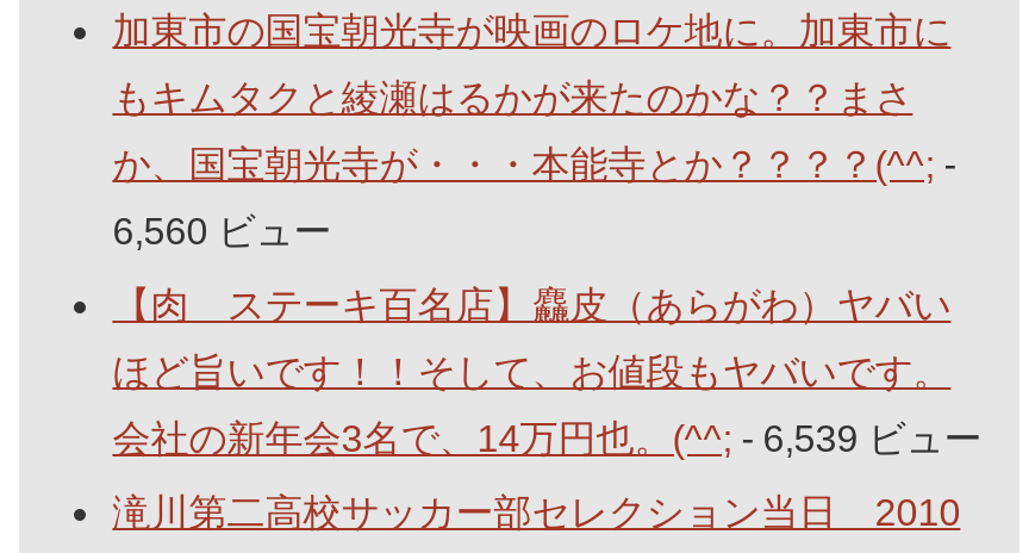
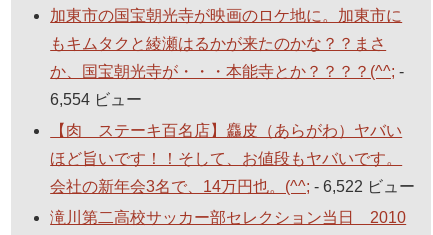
- 6,560 ビュー
+ 6,554 ビュー

- 会社の新年会3名で、14万円也。(^^; - 6,539 ビュー
+ 会社の新年会3名で、14万円也。(^^; - 6,522 ビュー
